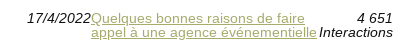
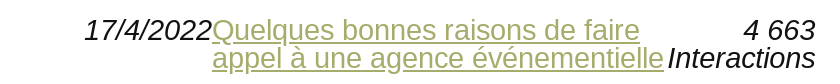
- 4 651
+ 4 663
